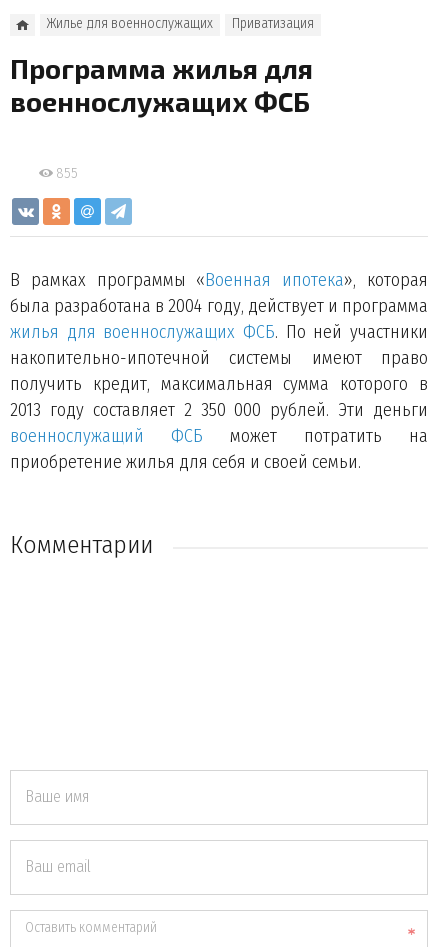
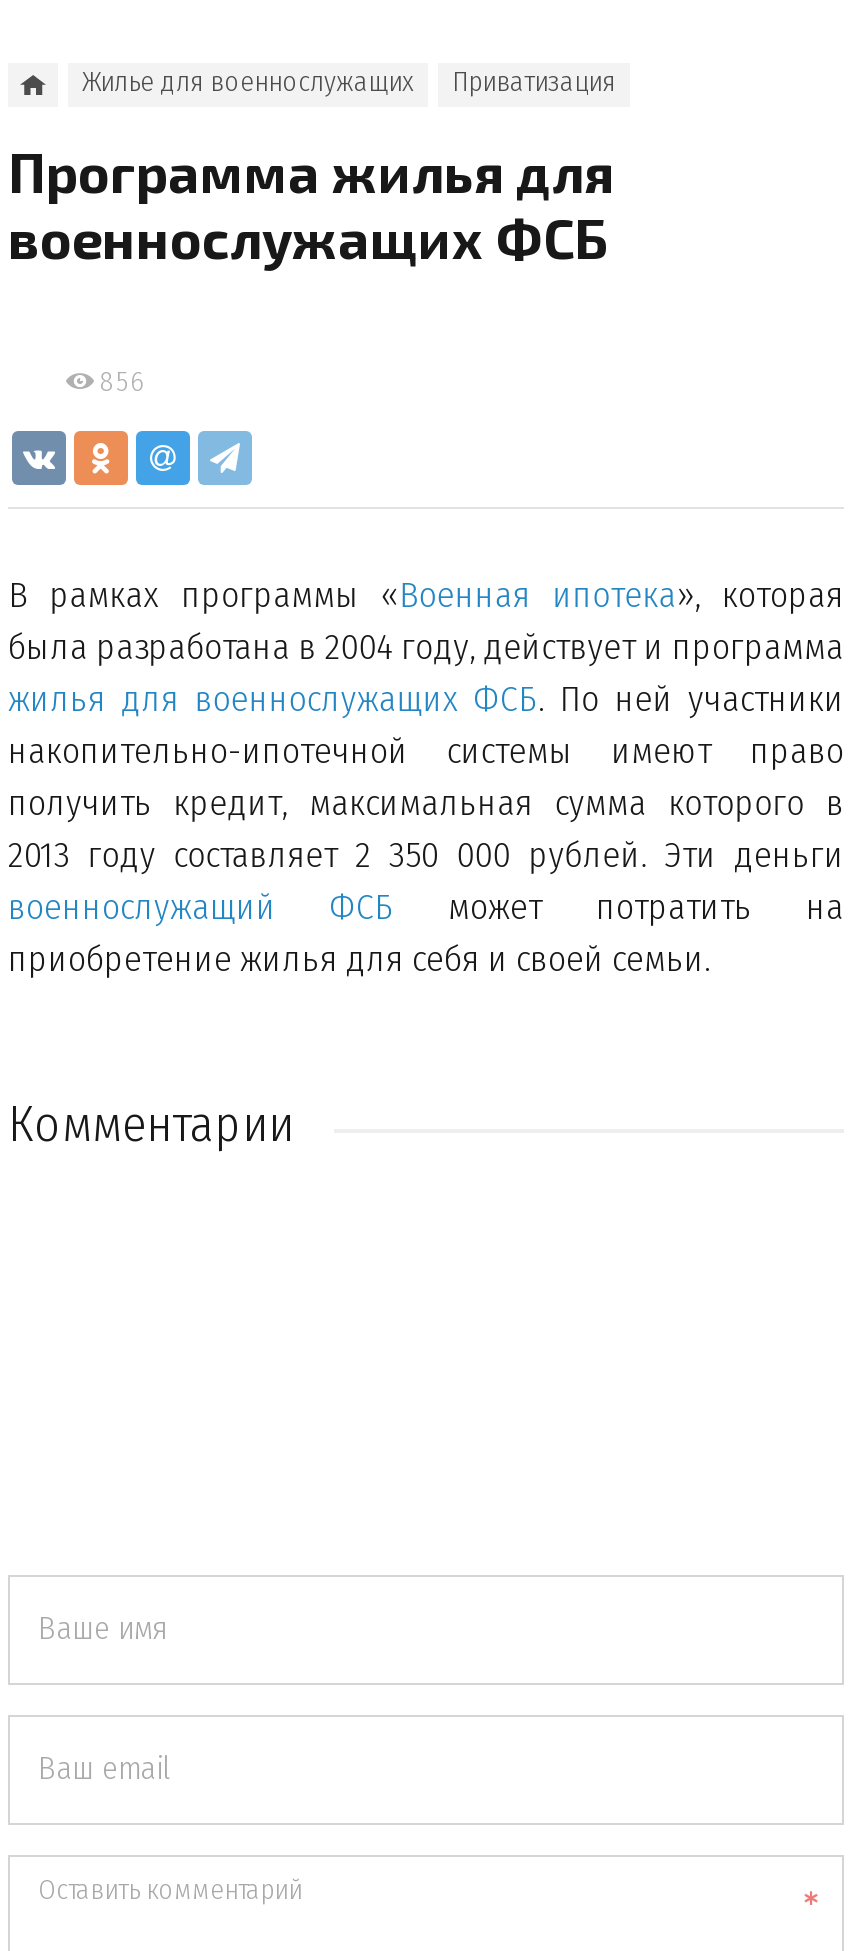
- 855
+ 856
